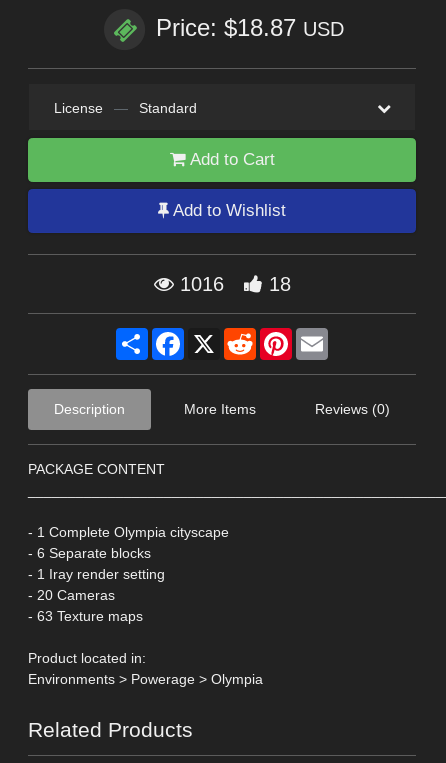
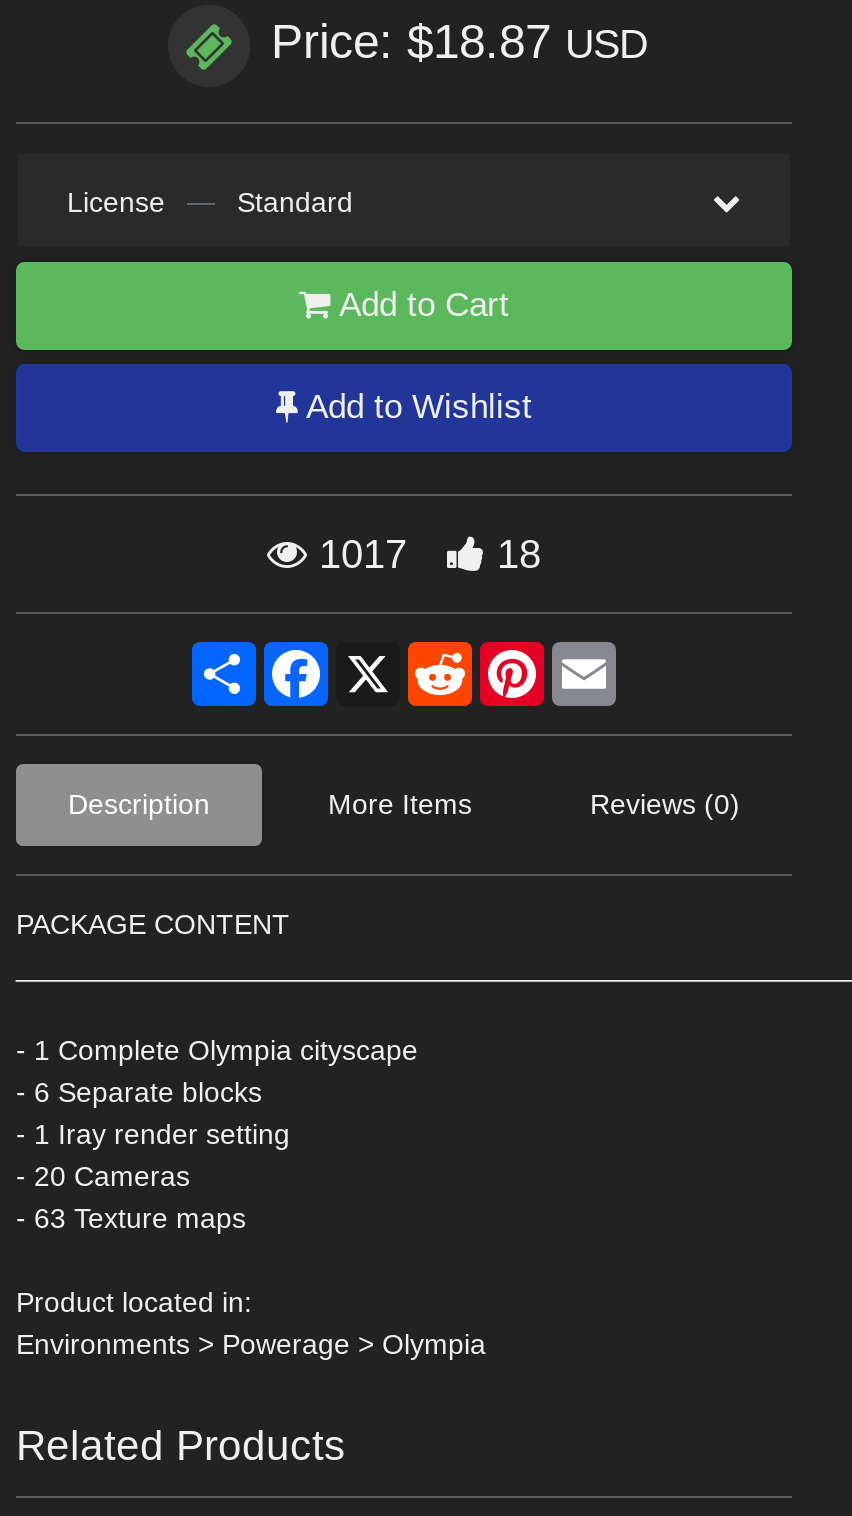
- 1016 18
+ 1017 18
